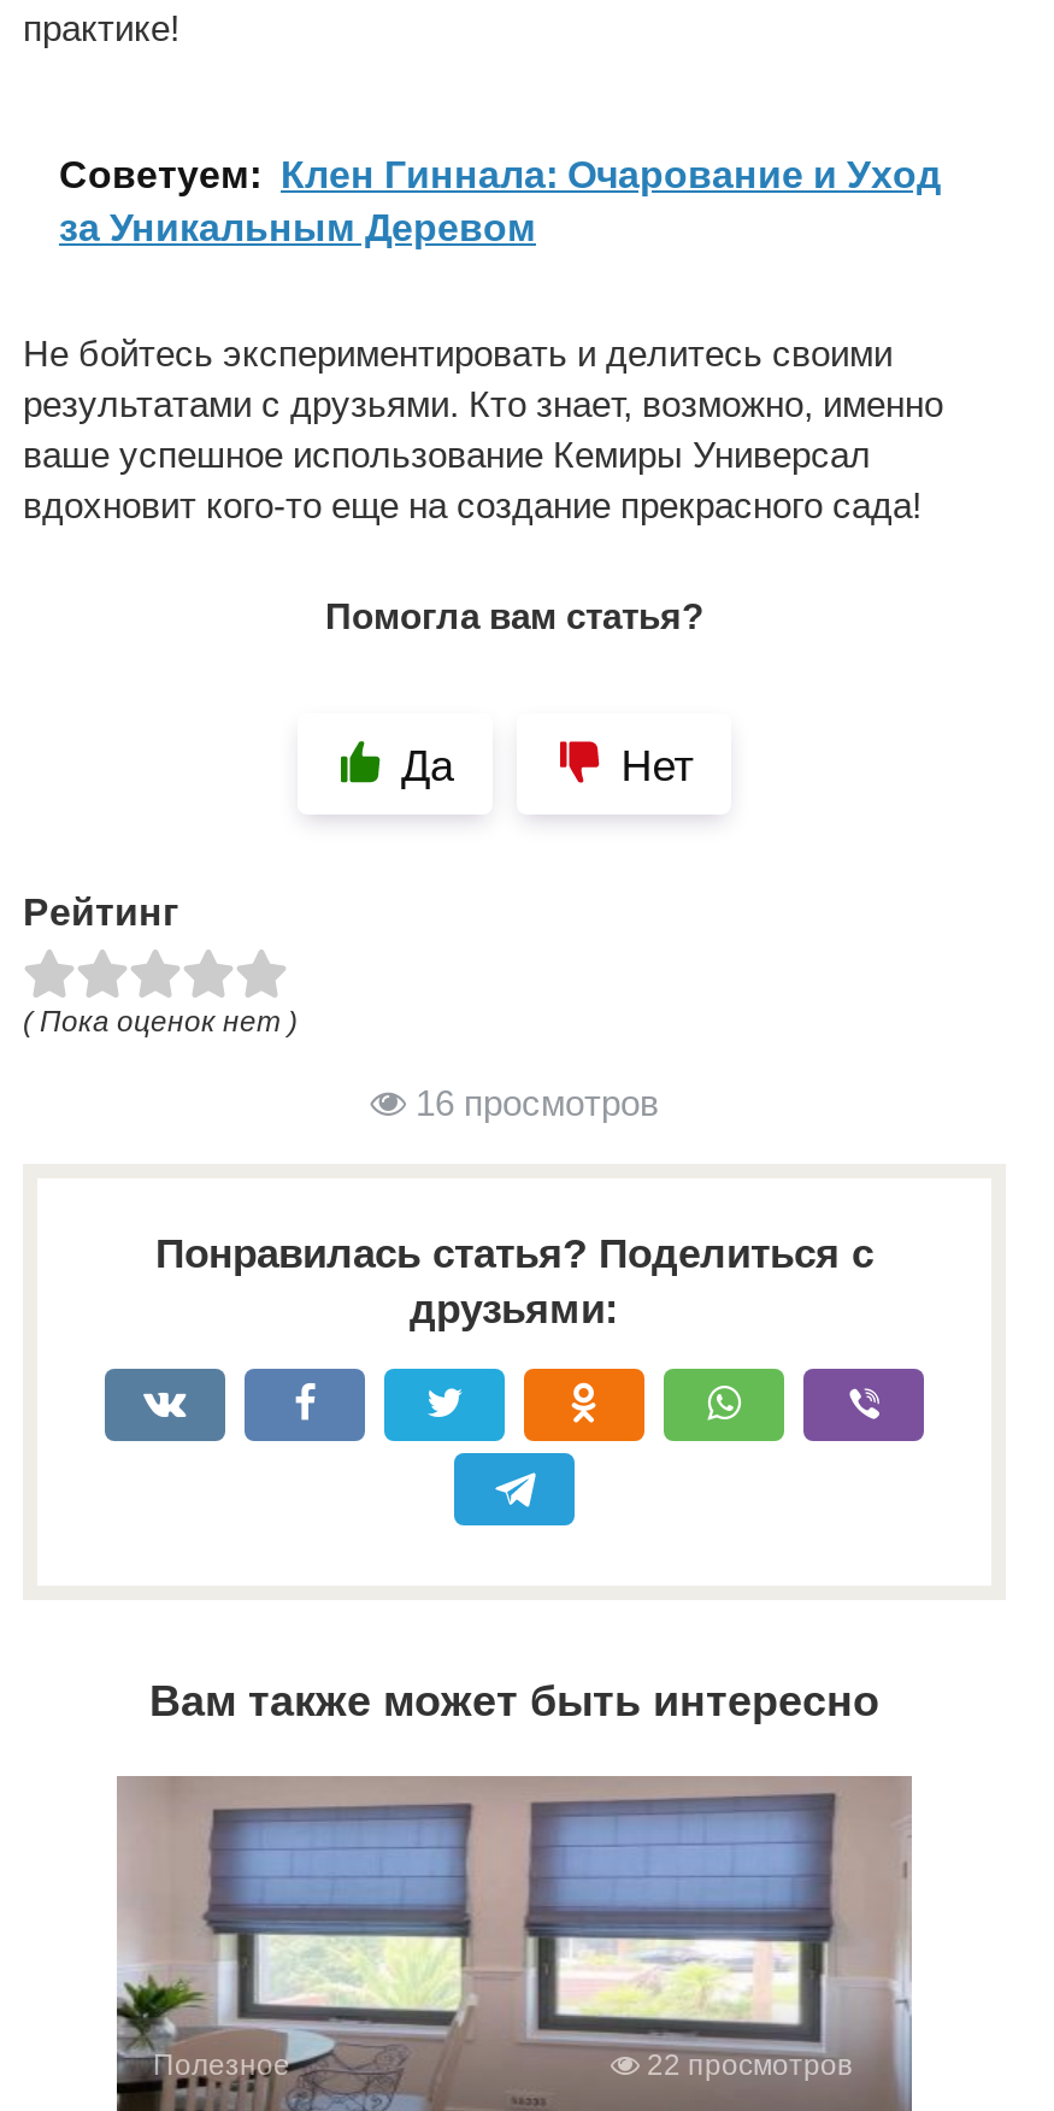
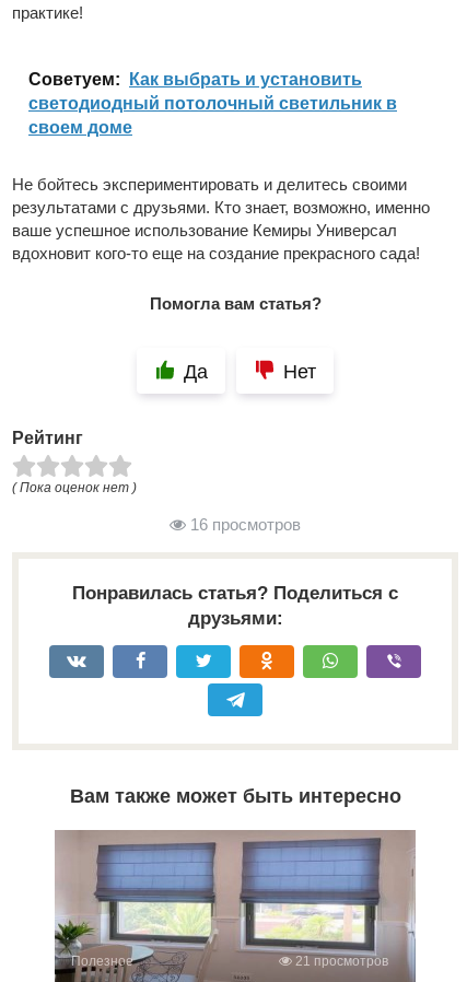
- Cоветуем: Клен Гиннала: Очарование и Уход
- за Уникальным Деревом
+ Cоветуем: Как выбрать и установить
+ светодиодный потолочный светильник в
+ своем доме

- 22 просмотров
+ 21 просмотров
